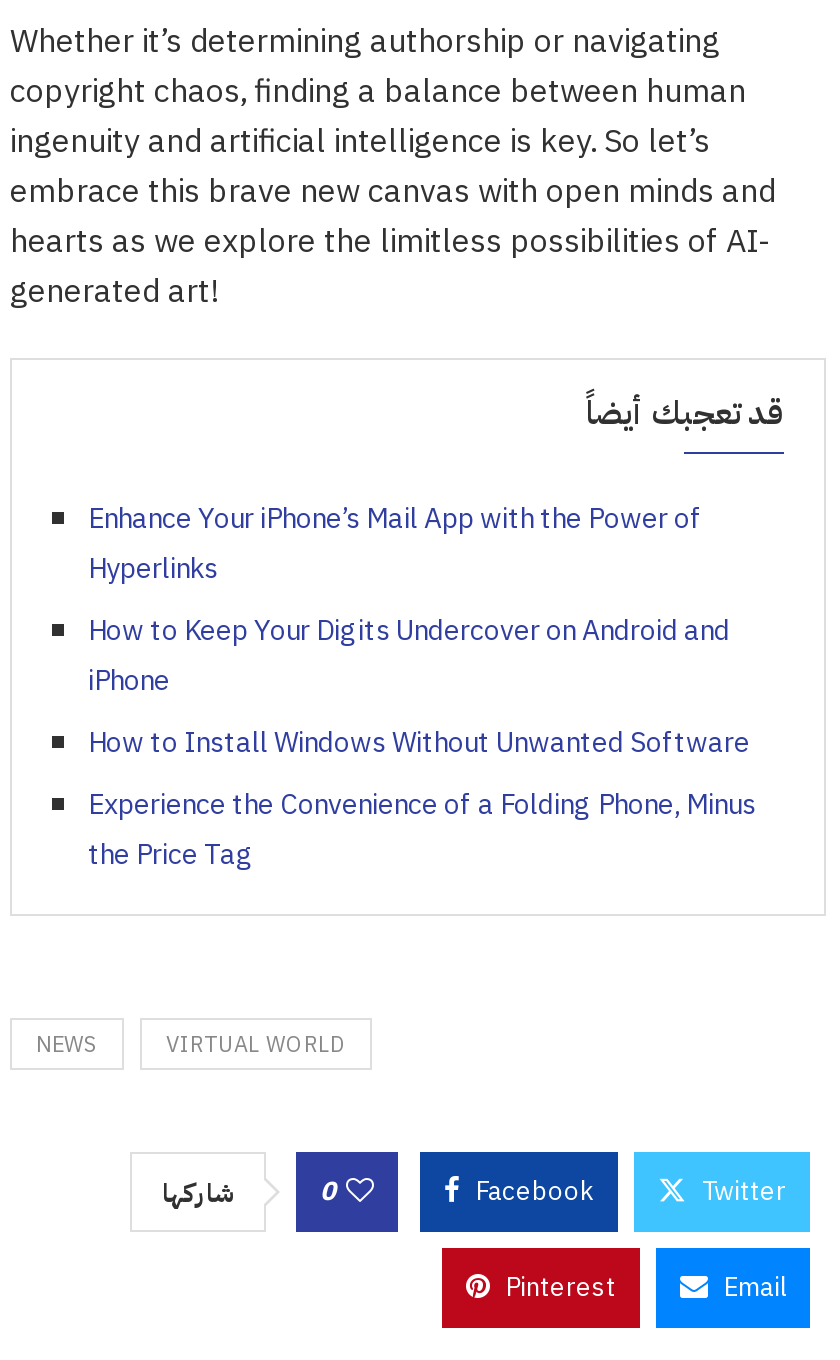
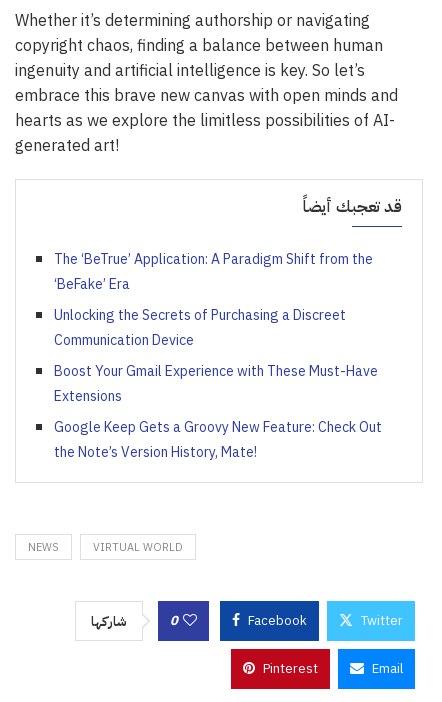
- Enhance Your iPhone’s Mail App with the Power of
- Hyperlinks
+ The ‘BeTrue’ Application: A Paradigm Shift from the
+ ‘BeFake’ Era

- How to Keep Your Digits Undercover on Android and
- iPhone
+ Unlocking the Secrets of Purchasing a Discreet
+ Communication Device

- How to Install Windows Without Unwanted Software
+ Boost Your Gmail Experience with These Must-Have
+ Extensions

- Experience the Convenience of a Folding Phone, Minus
- the Price Tag
+ Google Keep Gets a Groovy New Feature: Check Out
+ the Note’s Version History, Mate!
